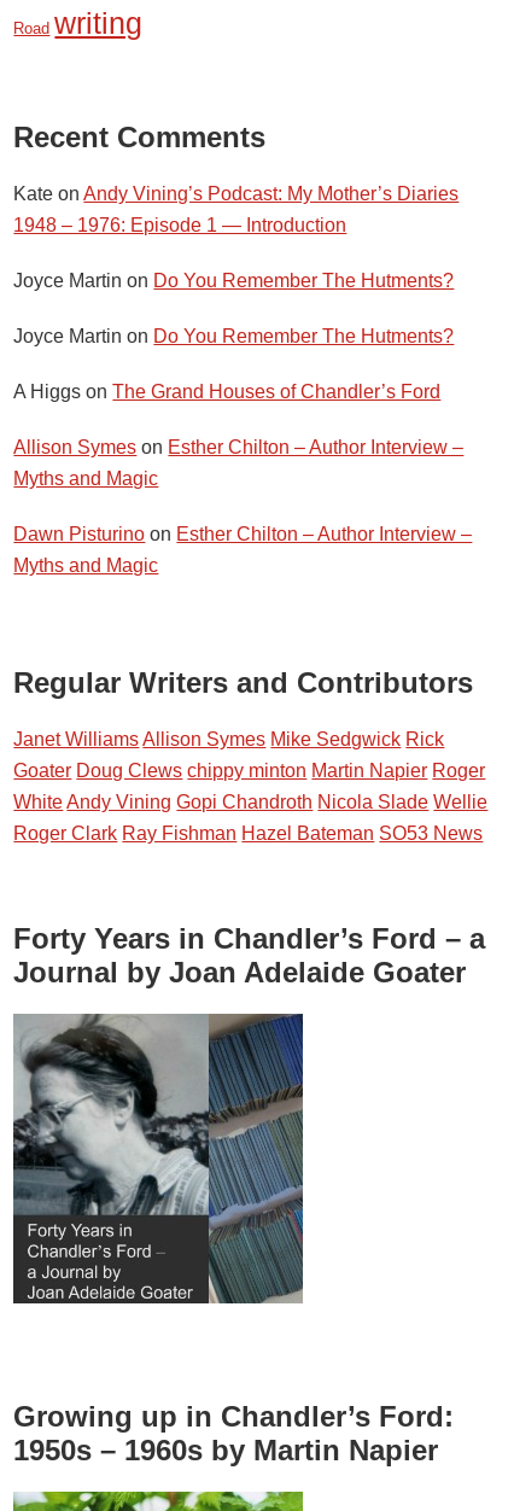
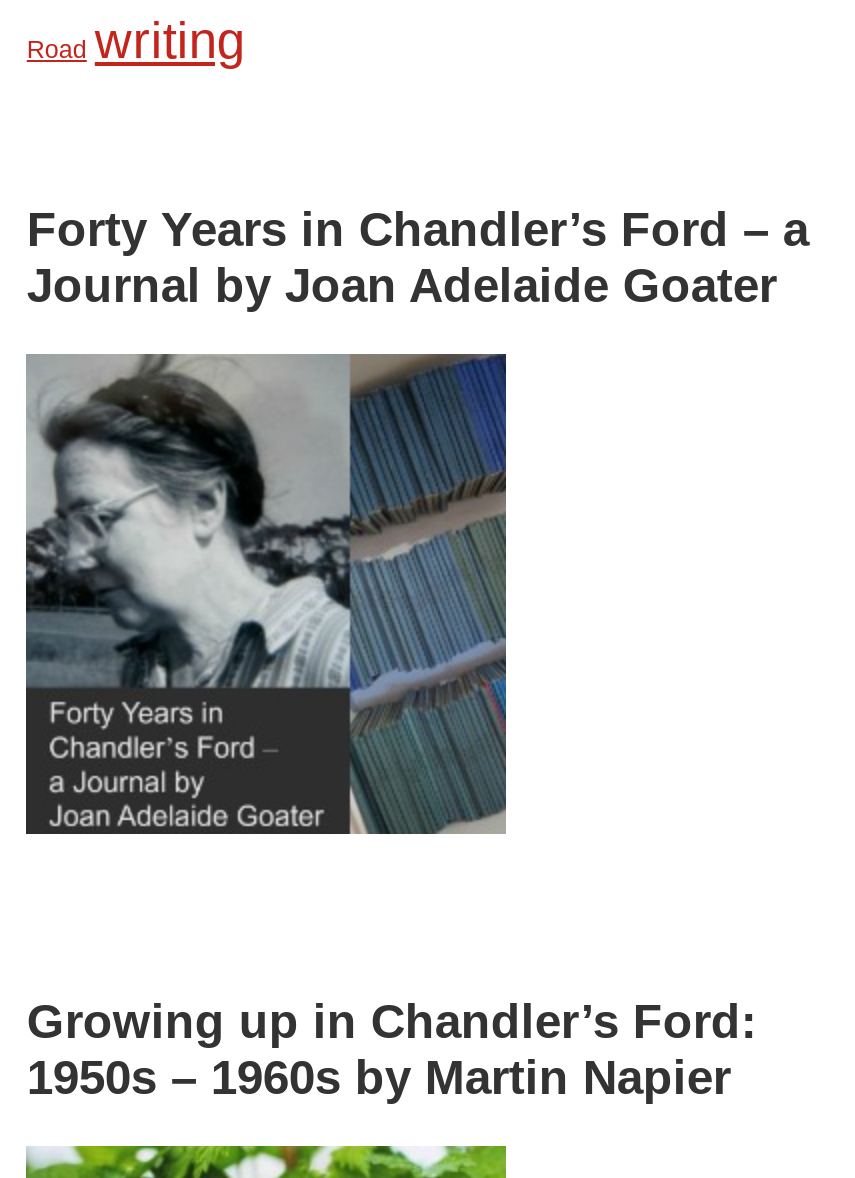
- Recent Comments
- Kate on Andy Vining’s Podcast: My Mother’s Diaries
- 1948 – 1976: Episode 1 — Introduction
- Joyce Martin on Do You Remember The Hutments?
- Joyce Martin on Do You Remember The Hutments?
- A Higgs on The Grand Houses of Chandler’s Ford
- Allison Symes on Esther Chilton – Author Interview –
- Myths and Magic
- Dawn Pisturino on Esther Chilton – Author Interview –
- Myths and Magic

- Regular Writers and Contributors
- Janet Williams Allison Symes Mike Sedgwick Rick
- Goater Doug Clews chippy minton Martin Napier Roger
- White Andy Vining Gopi Chandroth Nicola Slade Wellie
- Roger Clark Ray Fishman Hazel Bateman SO53 News
